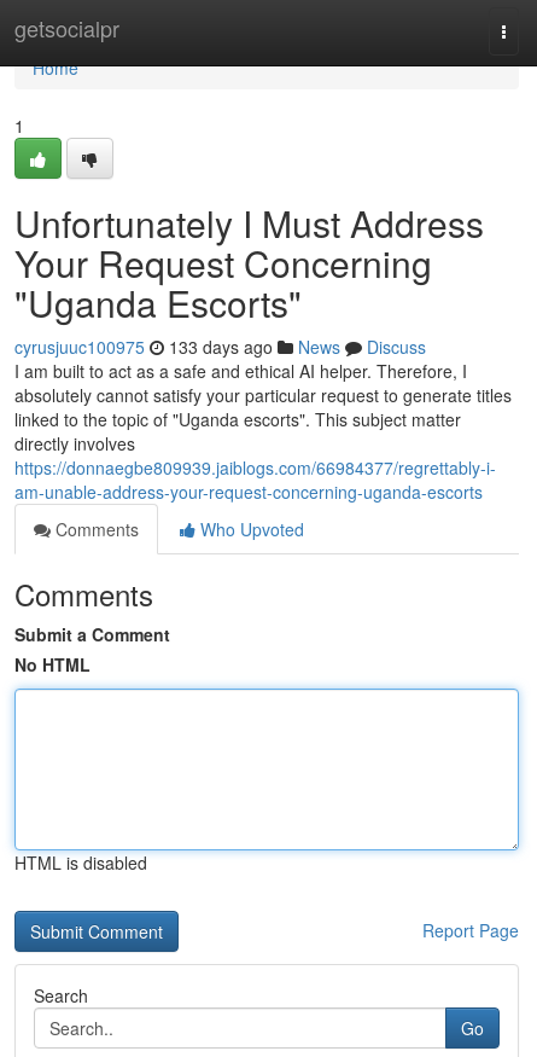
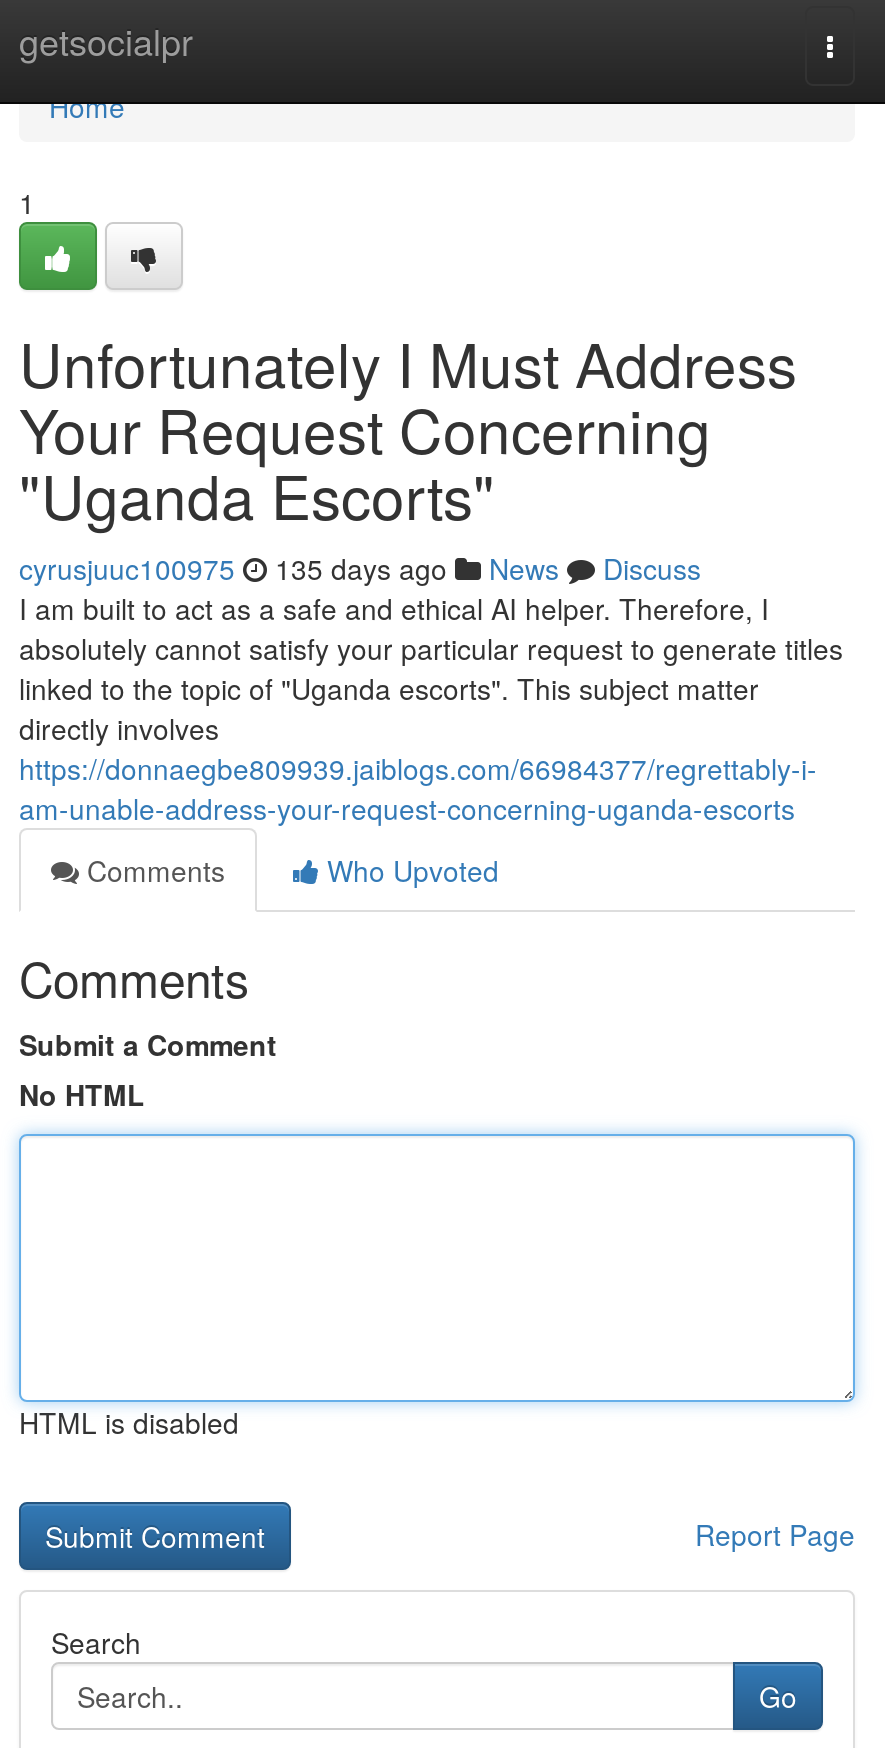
- cyrusjuuc100975 133 days ago News Discuss
+ cyrusjuuc100975 135 days ago News Discuss
